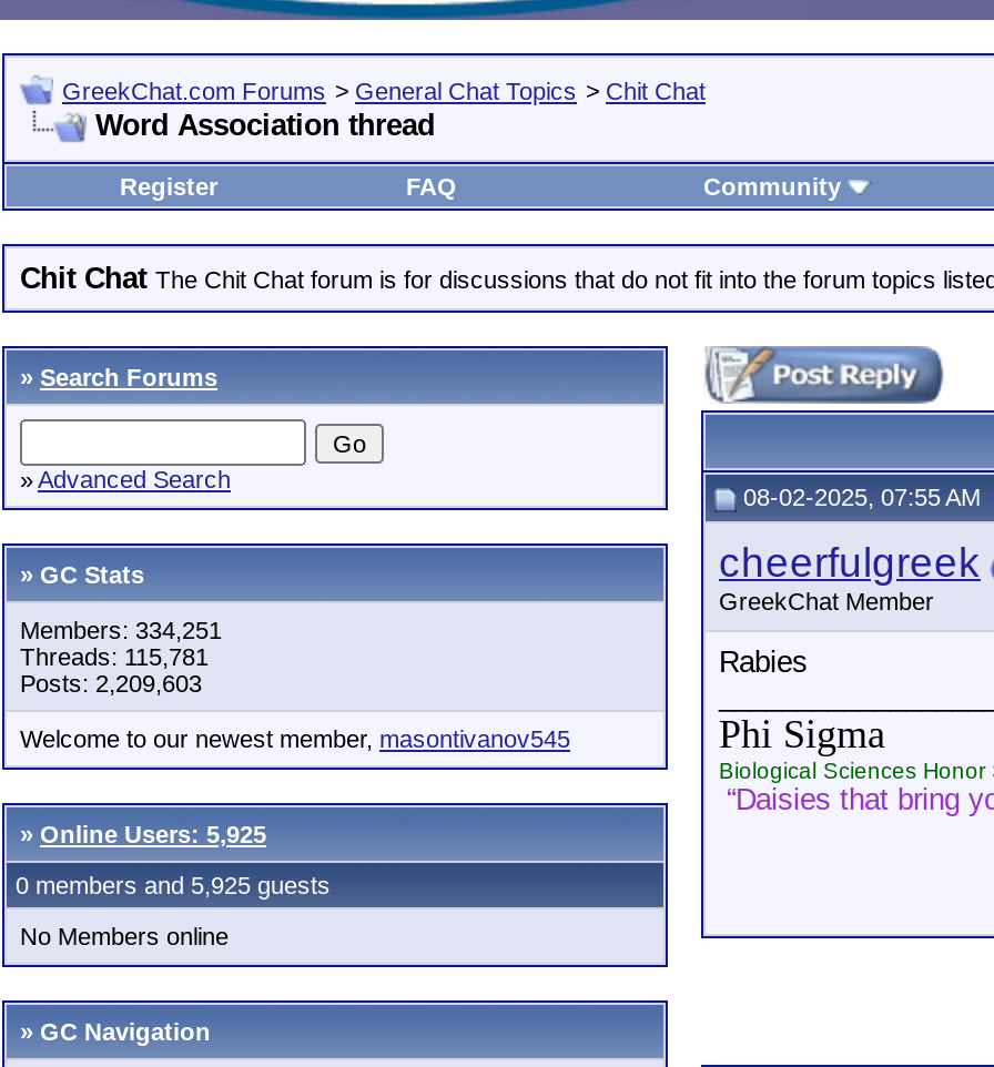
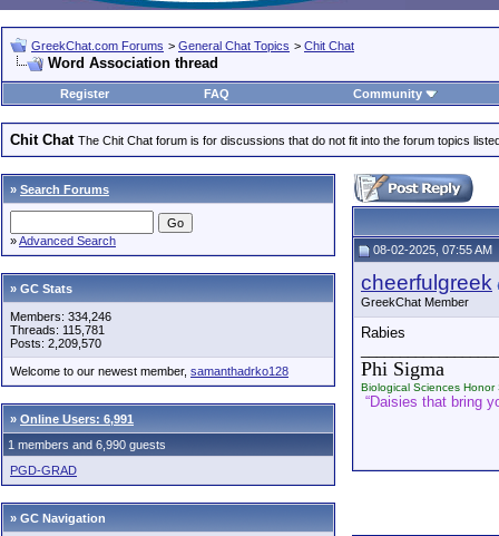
- Members: 334,251
+ Members: 334,246

- Posts: 2,209,603
+ Posts: 2,209,570

- Welcome to our newest member, masontivanov545
+ Welcome to our newest member, samanthadrko128

- » Online Users: 5,925
+ » Online Users: 6,991

- 0 members and 5,925 guests
+ 1 members and 6,990 guests

- No Members online
+ PGD-GRAD
